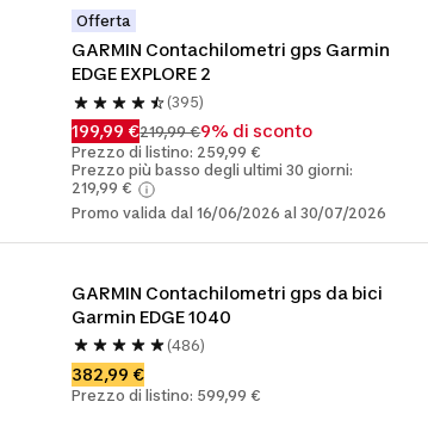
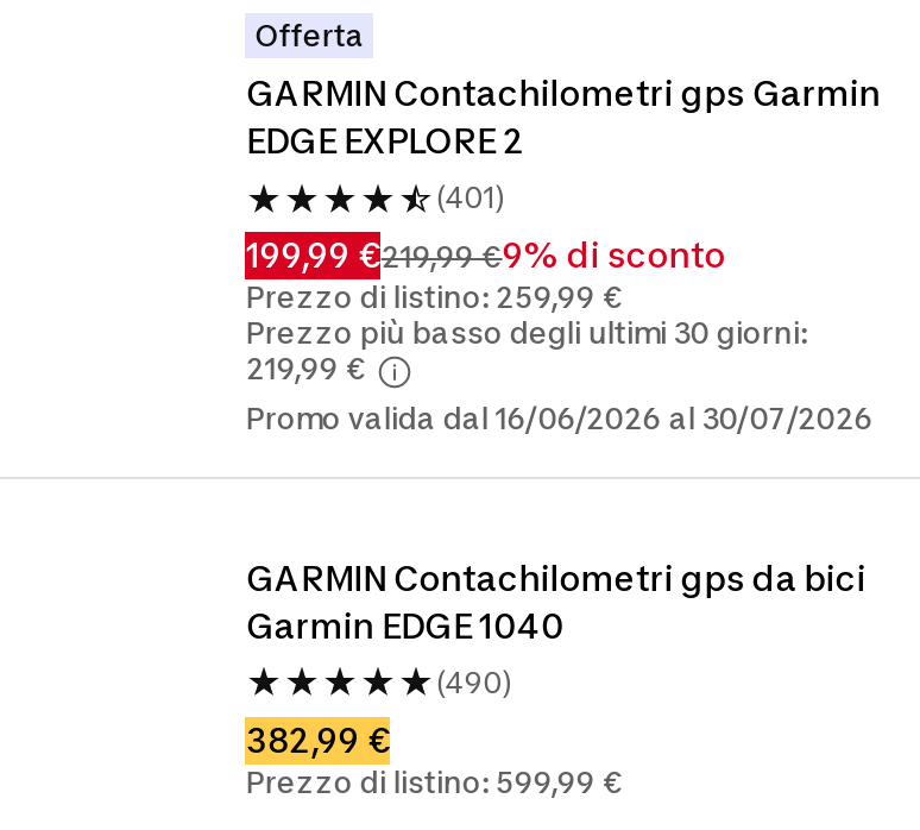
- (395)
+ (401)

- (486)
+ (490)
